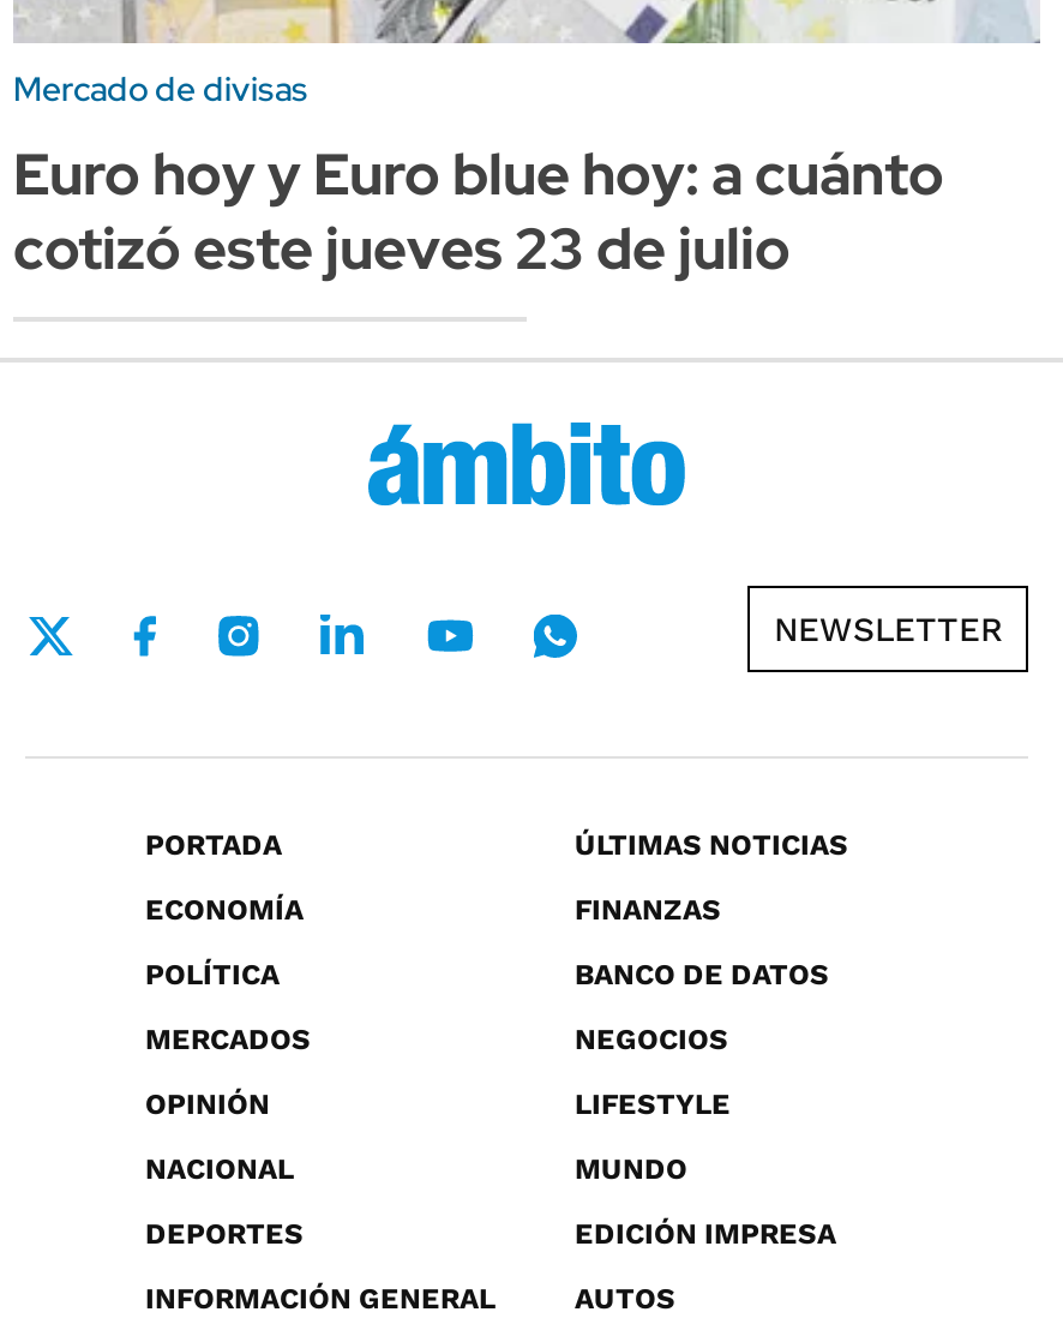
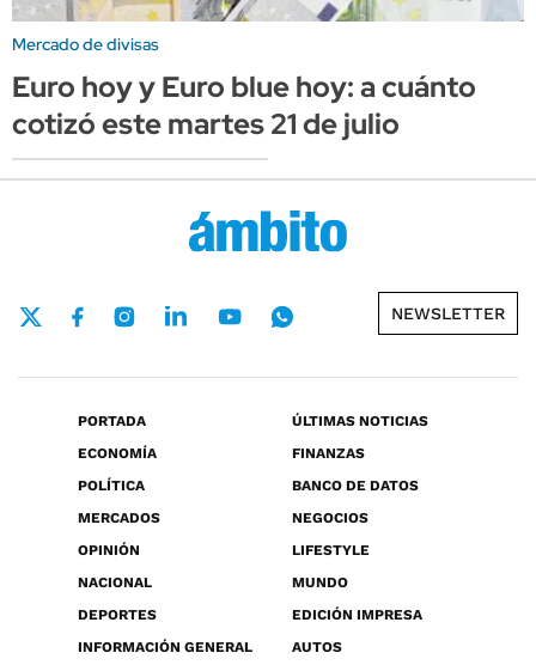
- cotizó este jueves 23 de julio
+ cotizó este martes 21 de julio
